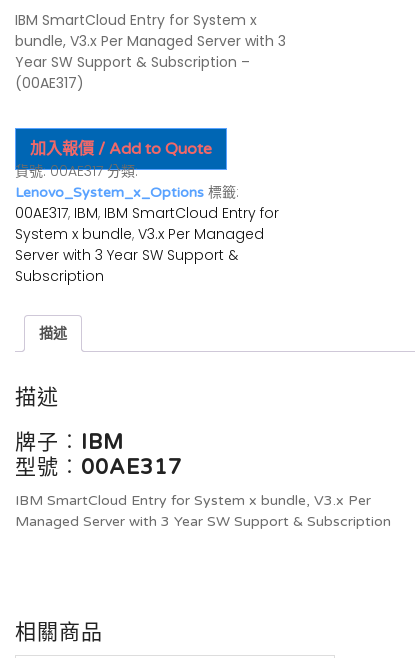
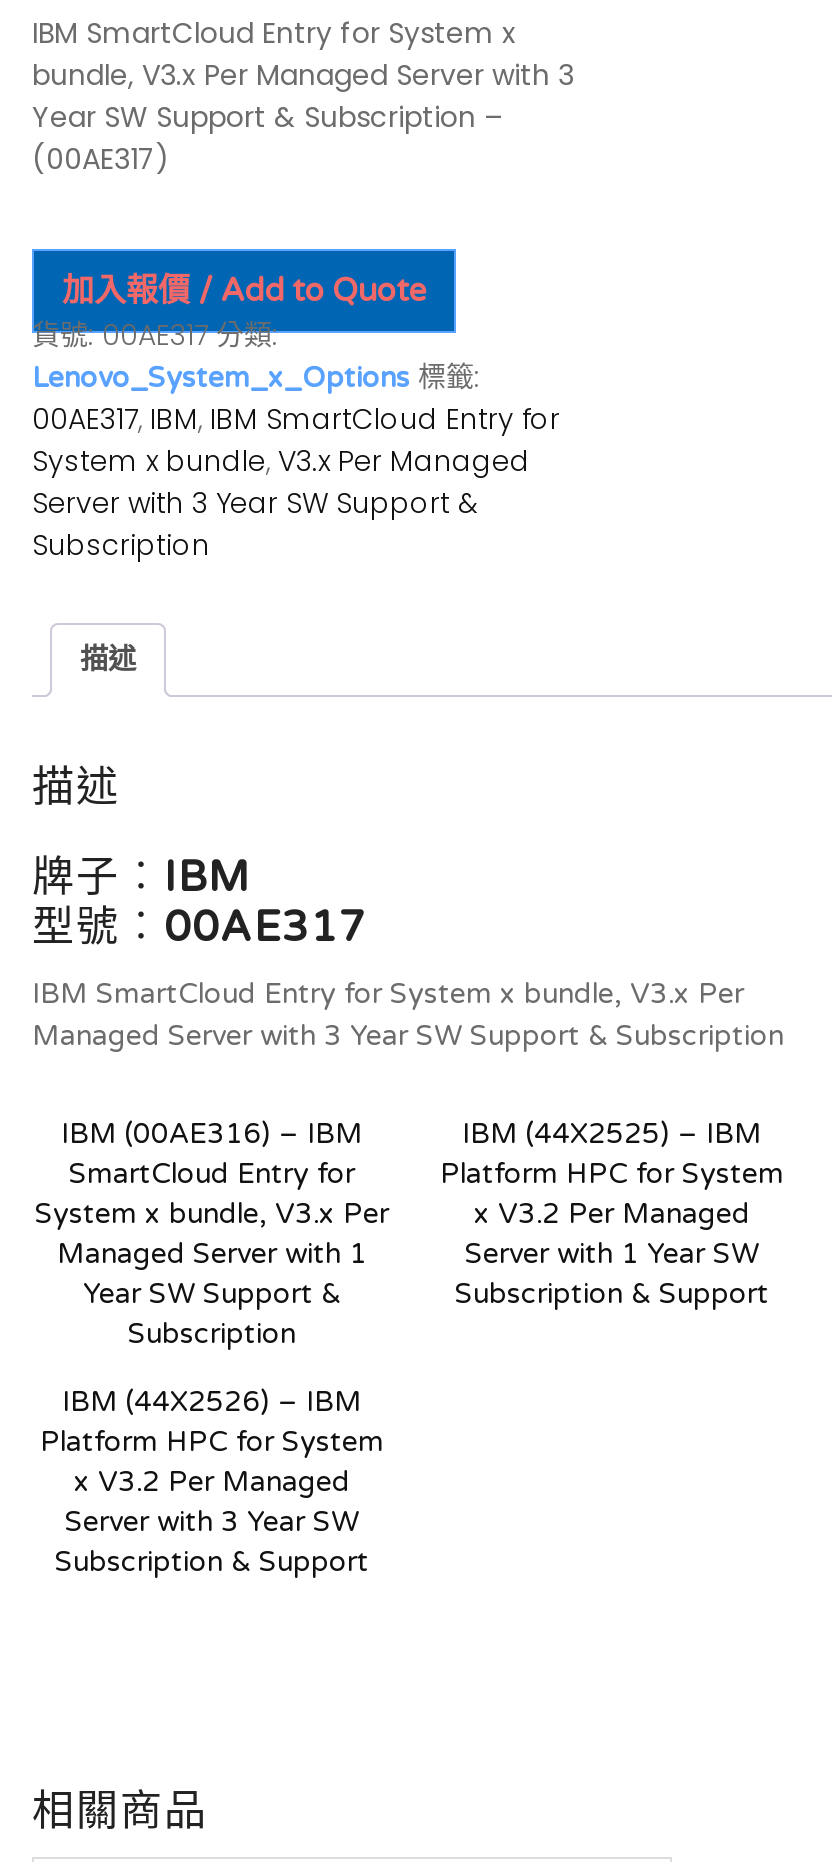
+ IBM (00AE316) – IBM
+ SmartCloud Entry for
+ System x bundle, V3.x Per
+ Managed Server with 1
+ Year SW Support &
+ Subscription

+ IBM (44X2525) – IBM
+ Platform HPC for System
+ x V3.2 Per Managed
+ Server with 1 Year SW
+ Subscription & Support
+ IBM (44X2526) – IBM
+ Platform HPC for System
+ x V3.2 Per Managed
+ Server with 3 Year SW
+ Subscription & Support
